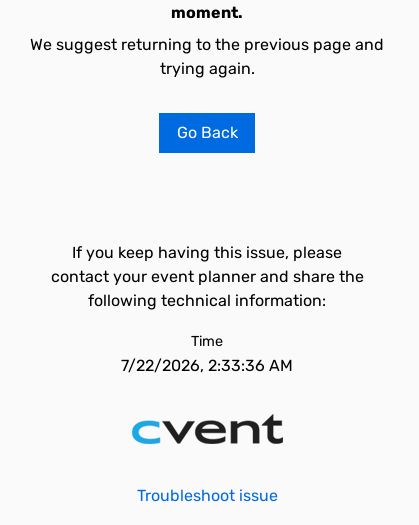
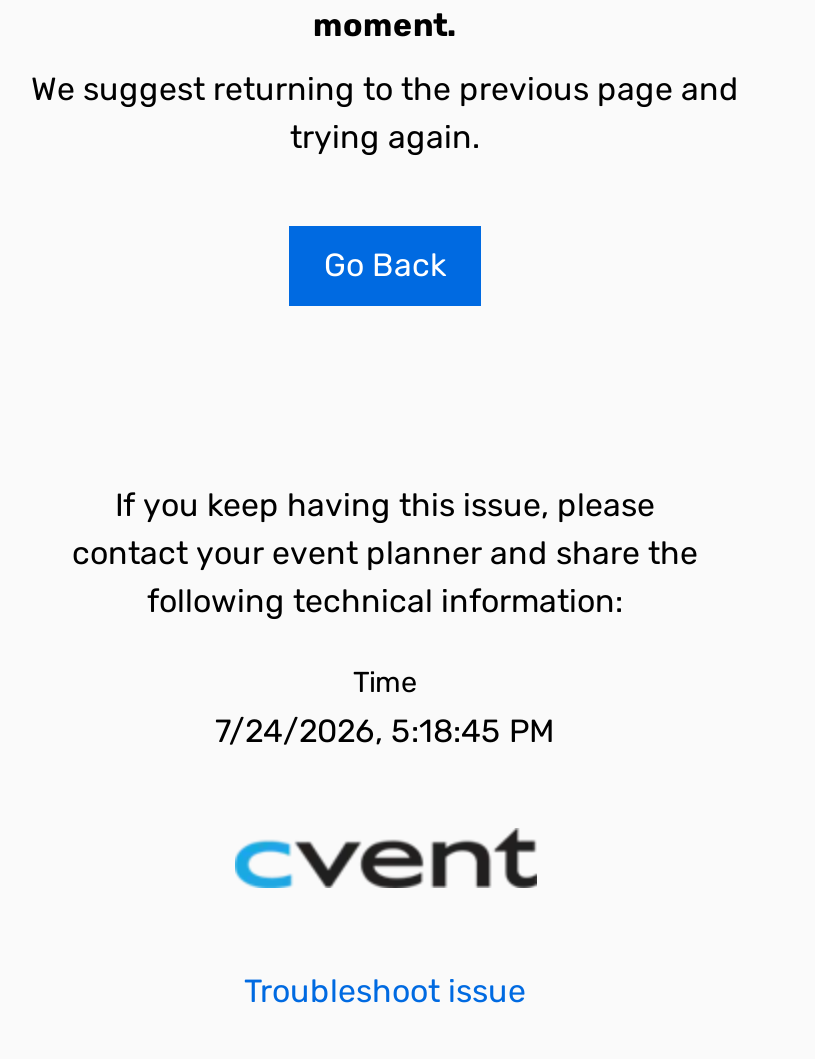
- 7/22/2026, 2:33:36 AM
+ 7/24/2026, 5:18:45 PM
